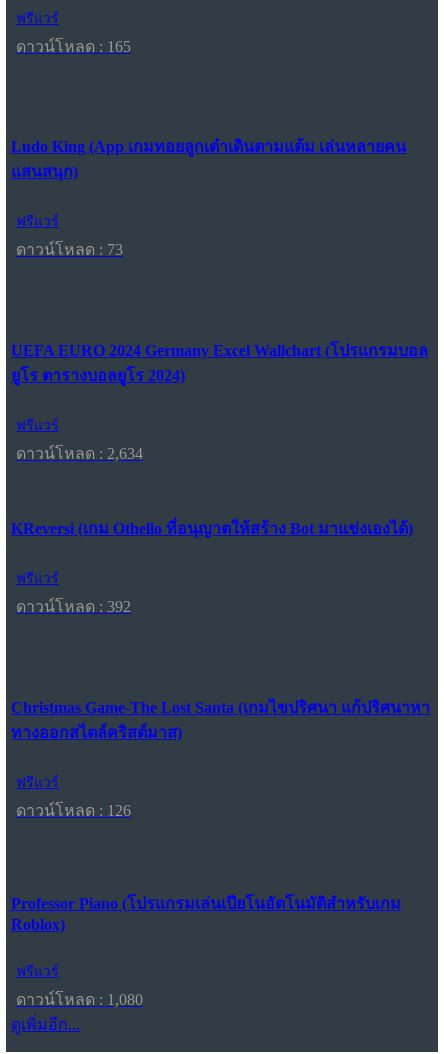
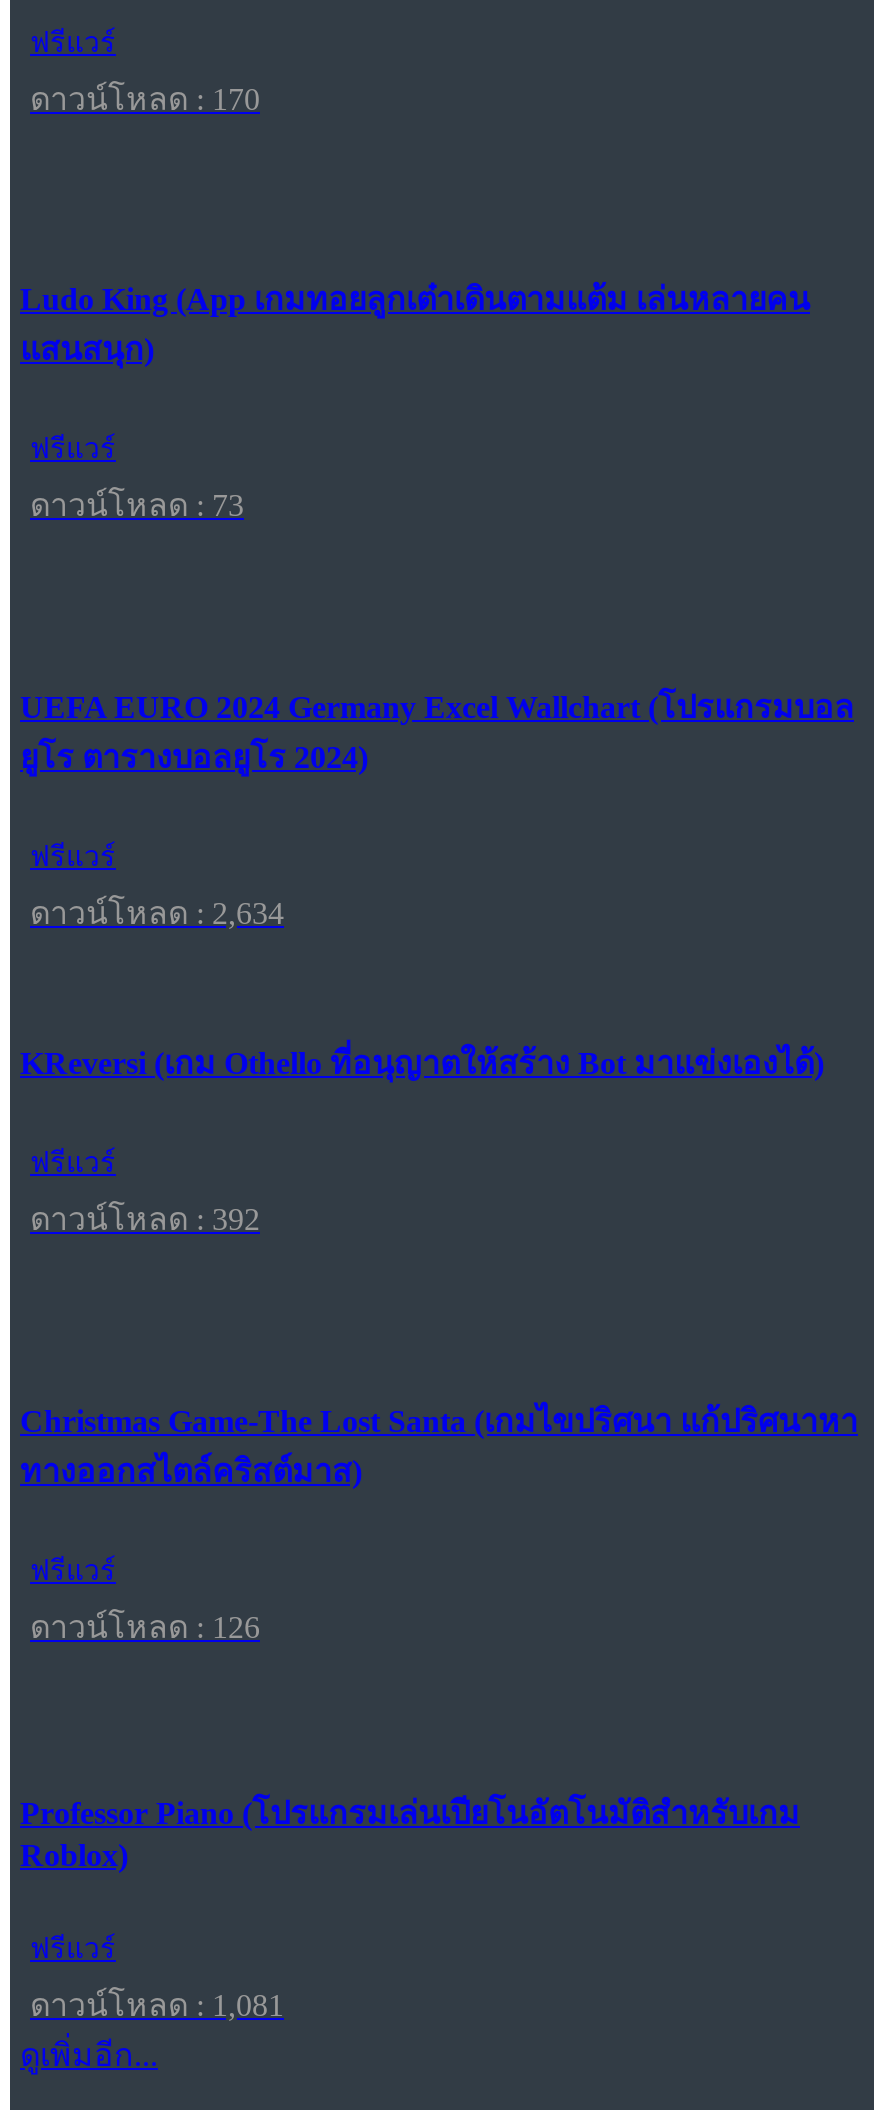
- ดาวน์โหลด : 165
+ ดาวน์โหลด : 170

- ดาวน์โหลด : 1,080
+ ดาวน์โหลด : 1,081
